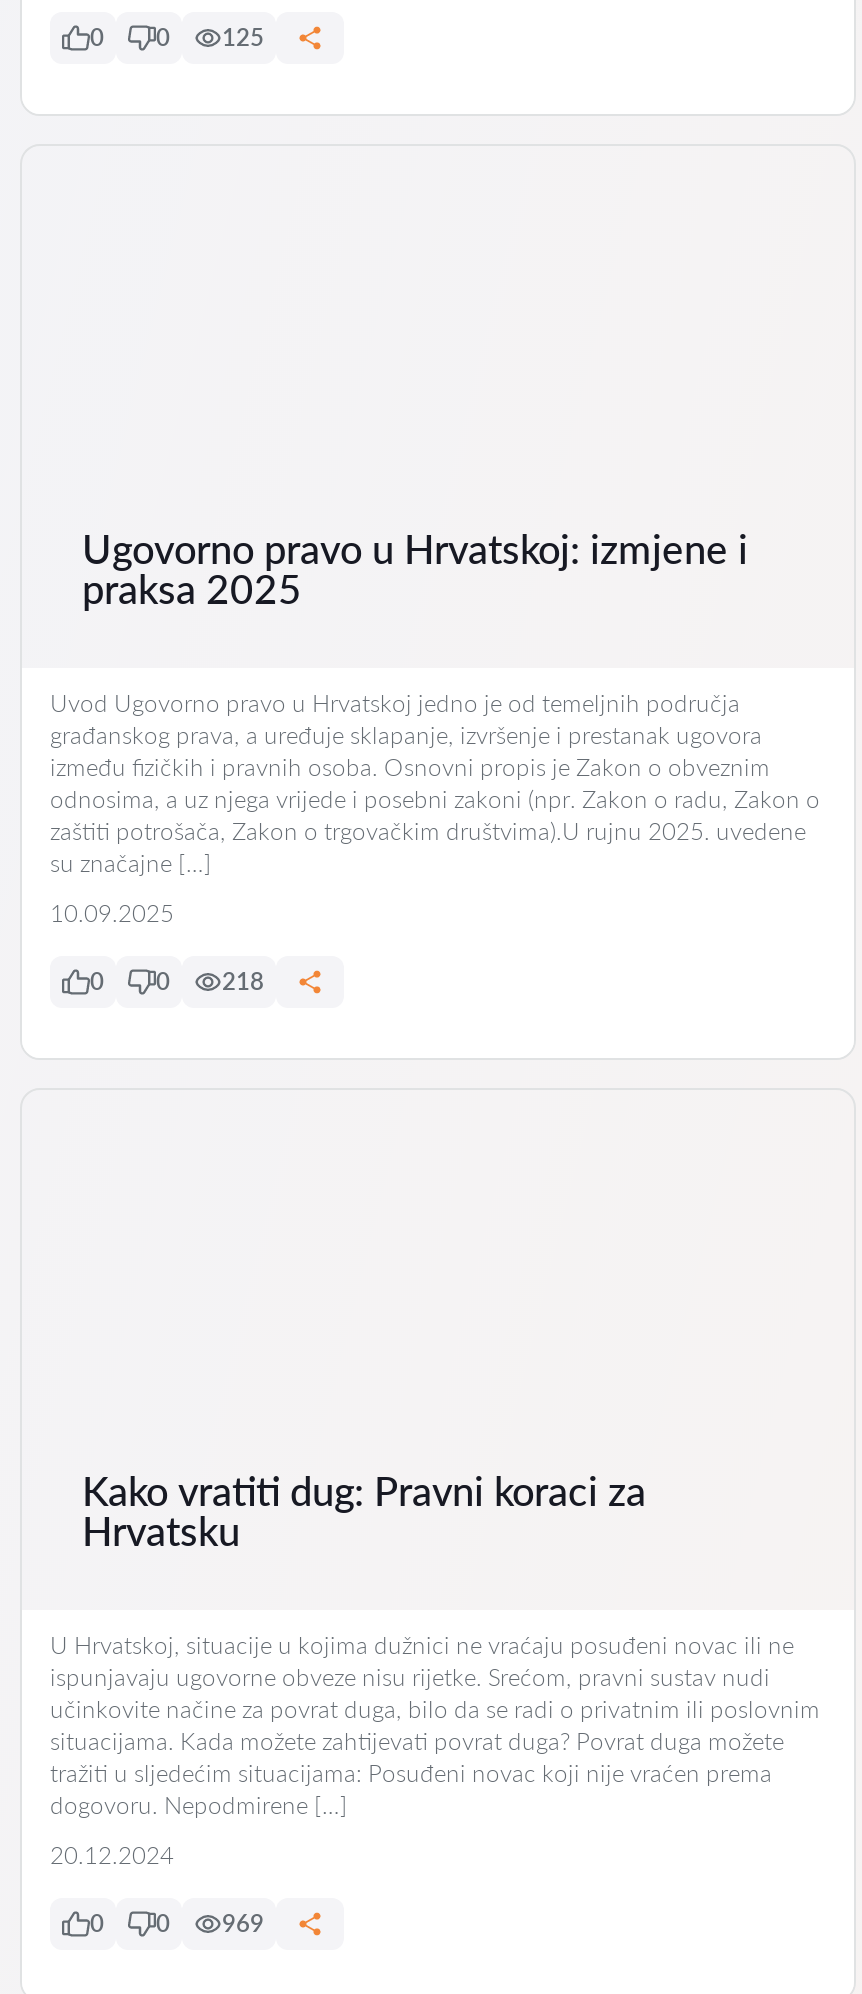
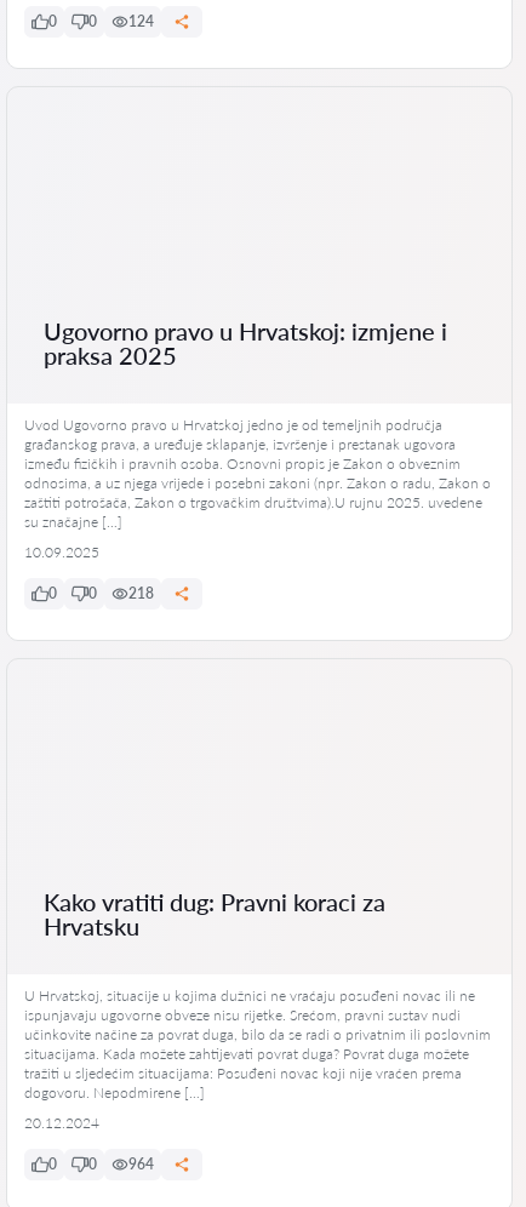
- 125
+ 124

- 969
+ 964
